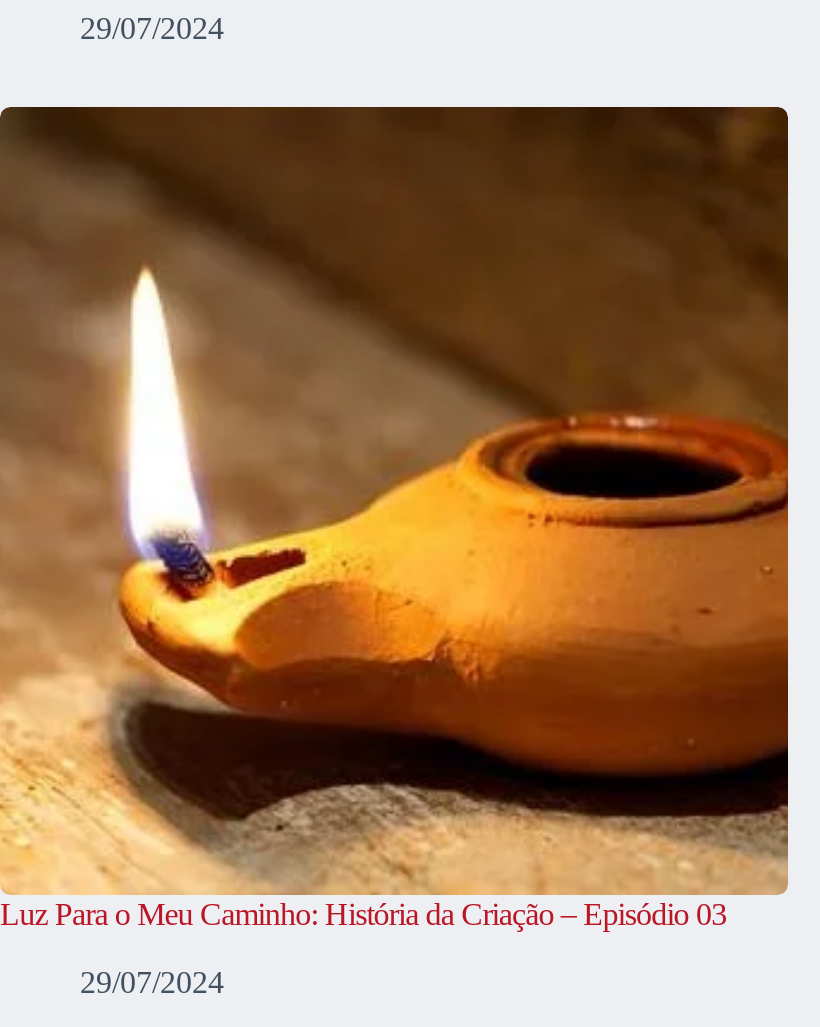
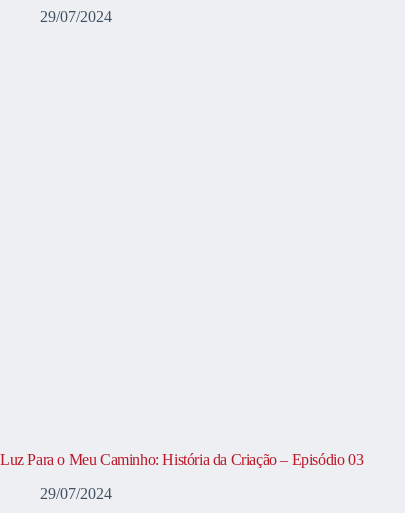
- [image]
